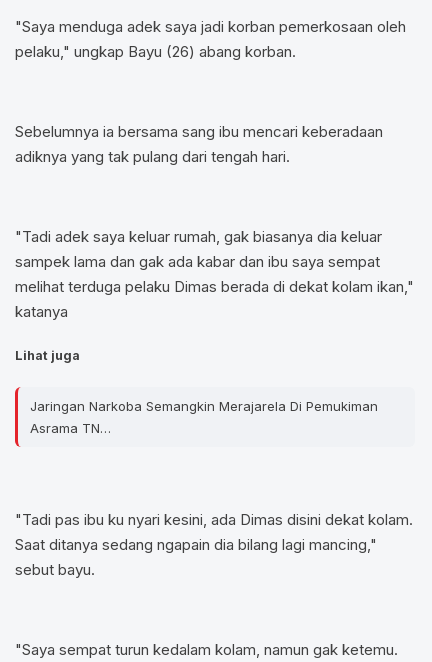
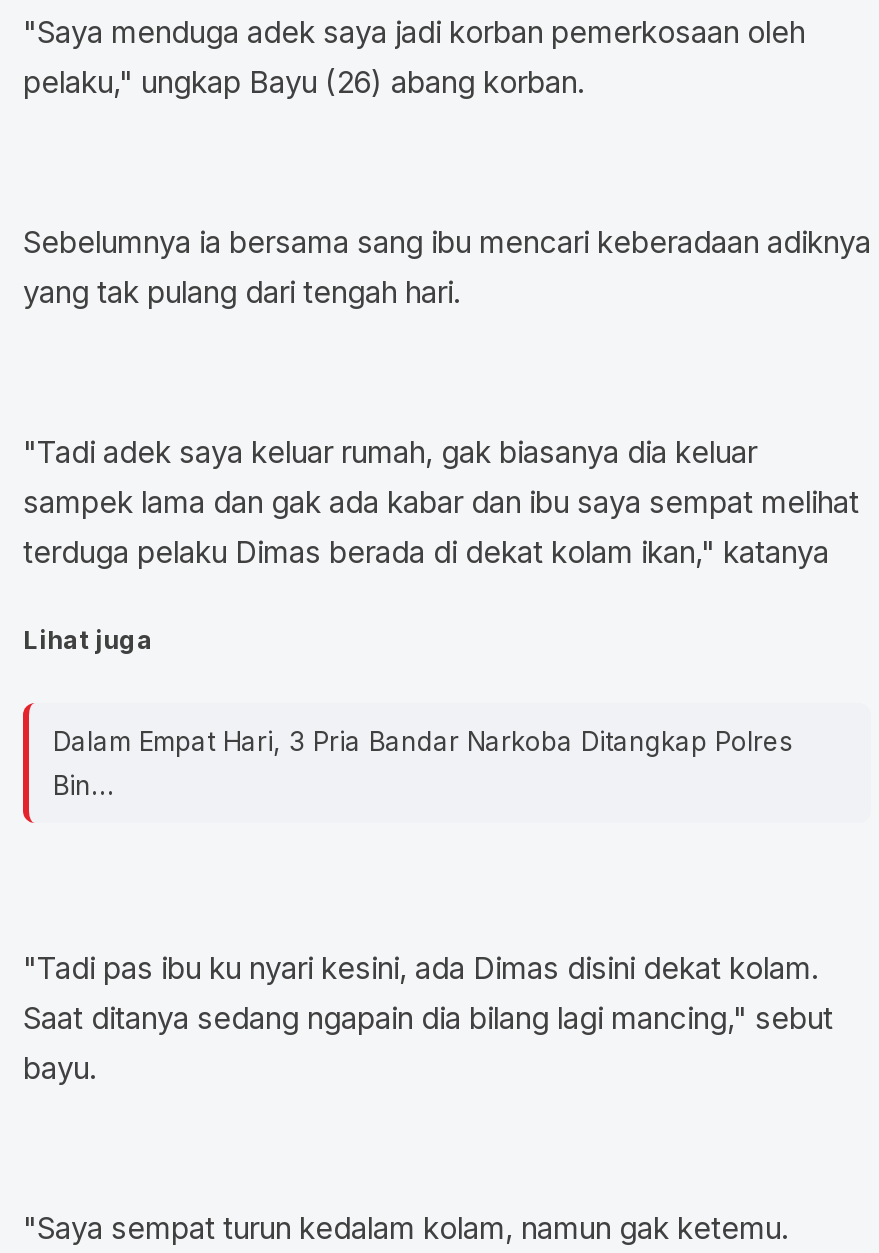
- Jaringan Narkoba Semangkin Merajarela Di Pemukiman
- Asrama TN…
+ Dalam Empat Hari, 3 Pria Bandar Narkoba Ditangkap Polres
+ Bin…
